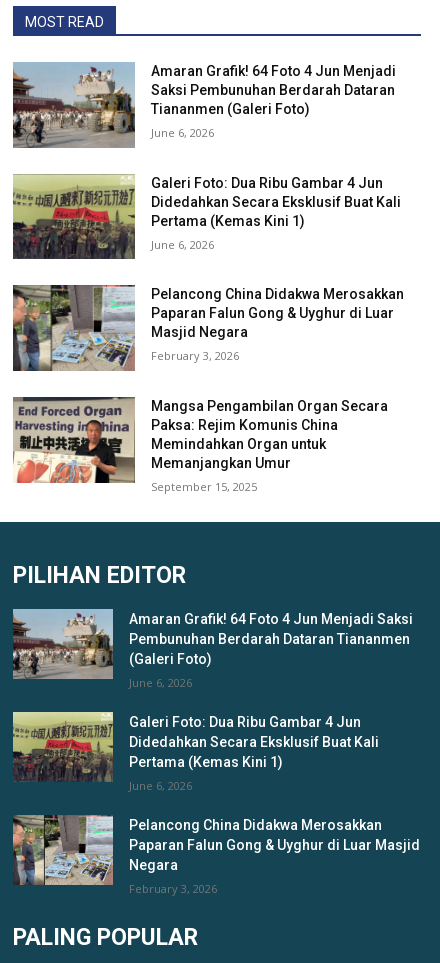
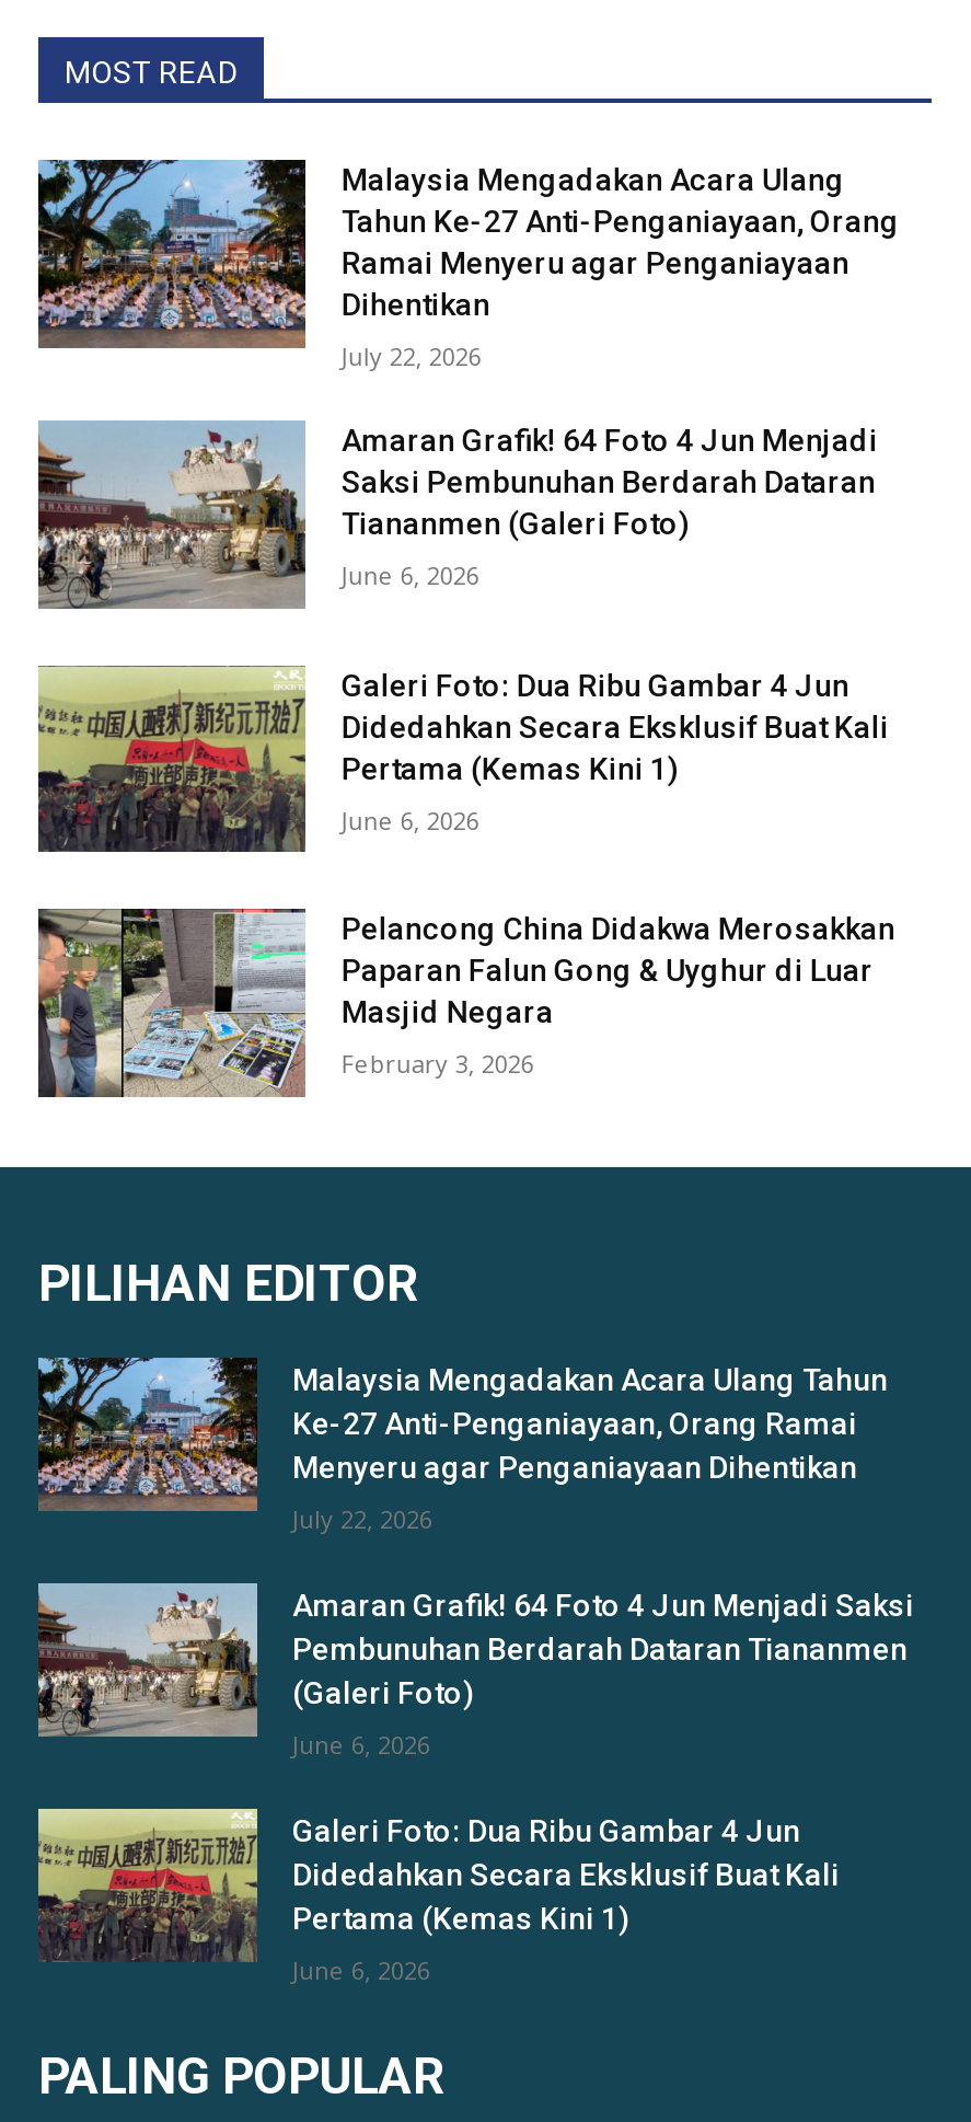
+ [image]
+ Malaysia Mengadakan Acara Ulang
+ Tahun Ke-27 Anti-Penganiayaan, Orang
+ Ramai Menyeru agar Penganiayaan
+ Dihentikan
+ July 22, 2026

moved down: [image] | Amaran Grafik! 64 Foto 4 Jun Menjadi | Saksi Pembunuhan Berdarah Dataran | ... | Masjid Negara | February 3, 2026

- [image]
- Mangsa Pengambilan Organ Secara
- Paksa: Rejim Komunis China
- Memindahkan Organ untuk
- Memanjangkan Umur
- September 15, 2025

+ [image]
+ Malaysia Mengadakan Acara Ulang Tahun
+ Ke-27 Anti-Penganiayaan, Orang Ramai
+ Menyeru agar Penganiayaan Dihentikan
+ July 22, 2026

moved down: [image] | Amaran Grafik! 64 Foto 4 Jun Menjadi Saksi | Pembunuhan Berdarah Dataran Tiananmen | ... | Pertama (Kemas Kini 1) | June 6, 2026

- [image]
- Pelancong China Didakwa Merosakkan
- Paparan Falun Gong & Uyghur di Luar Masjid
- Negara
- February 3, 2026
